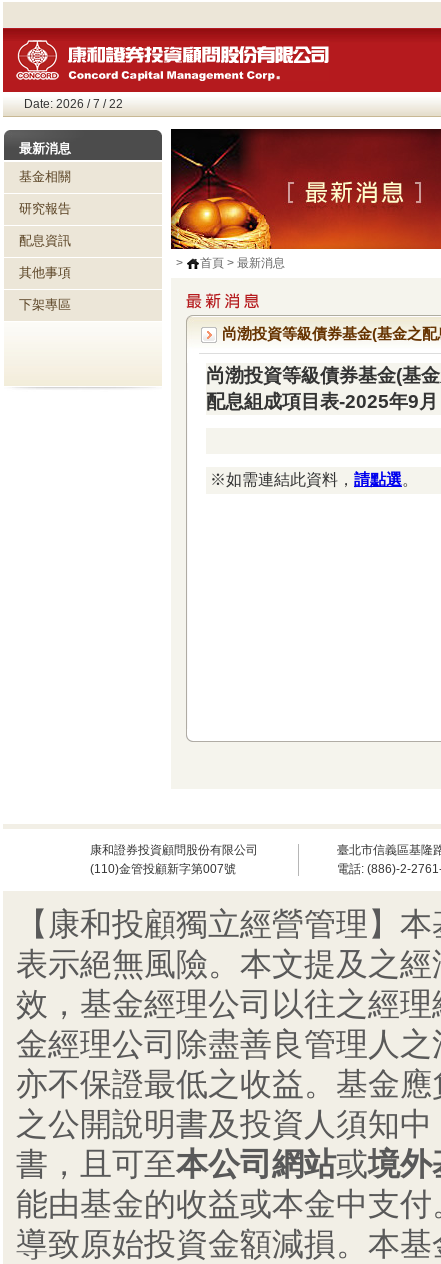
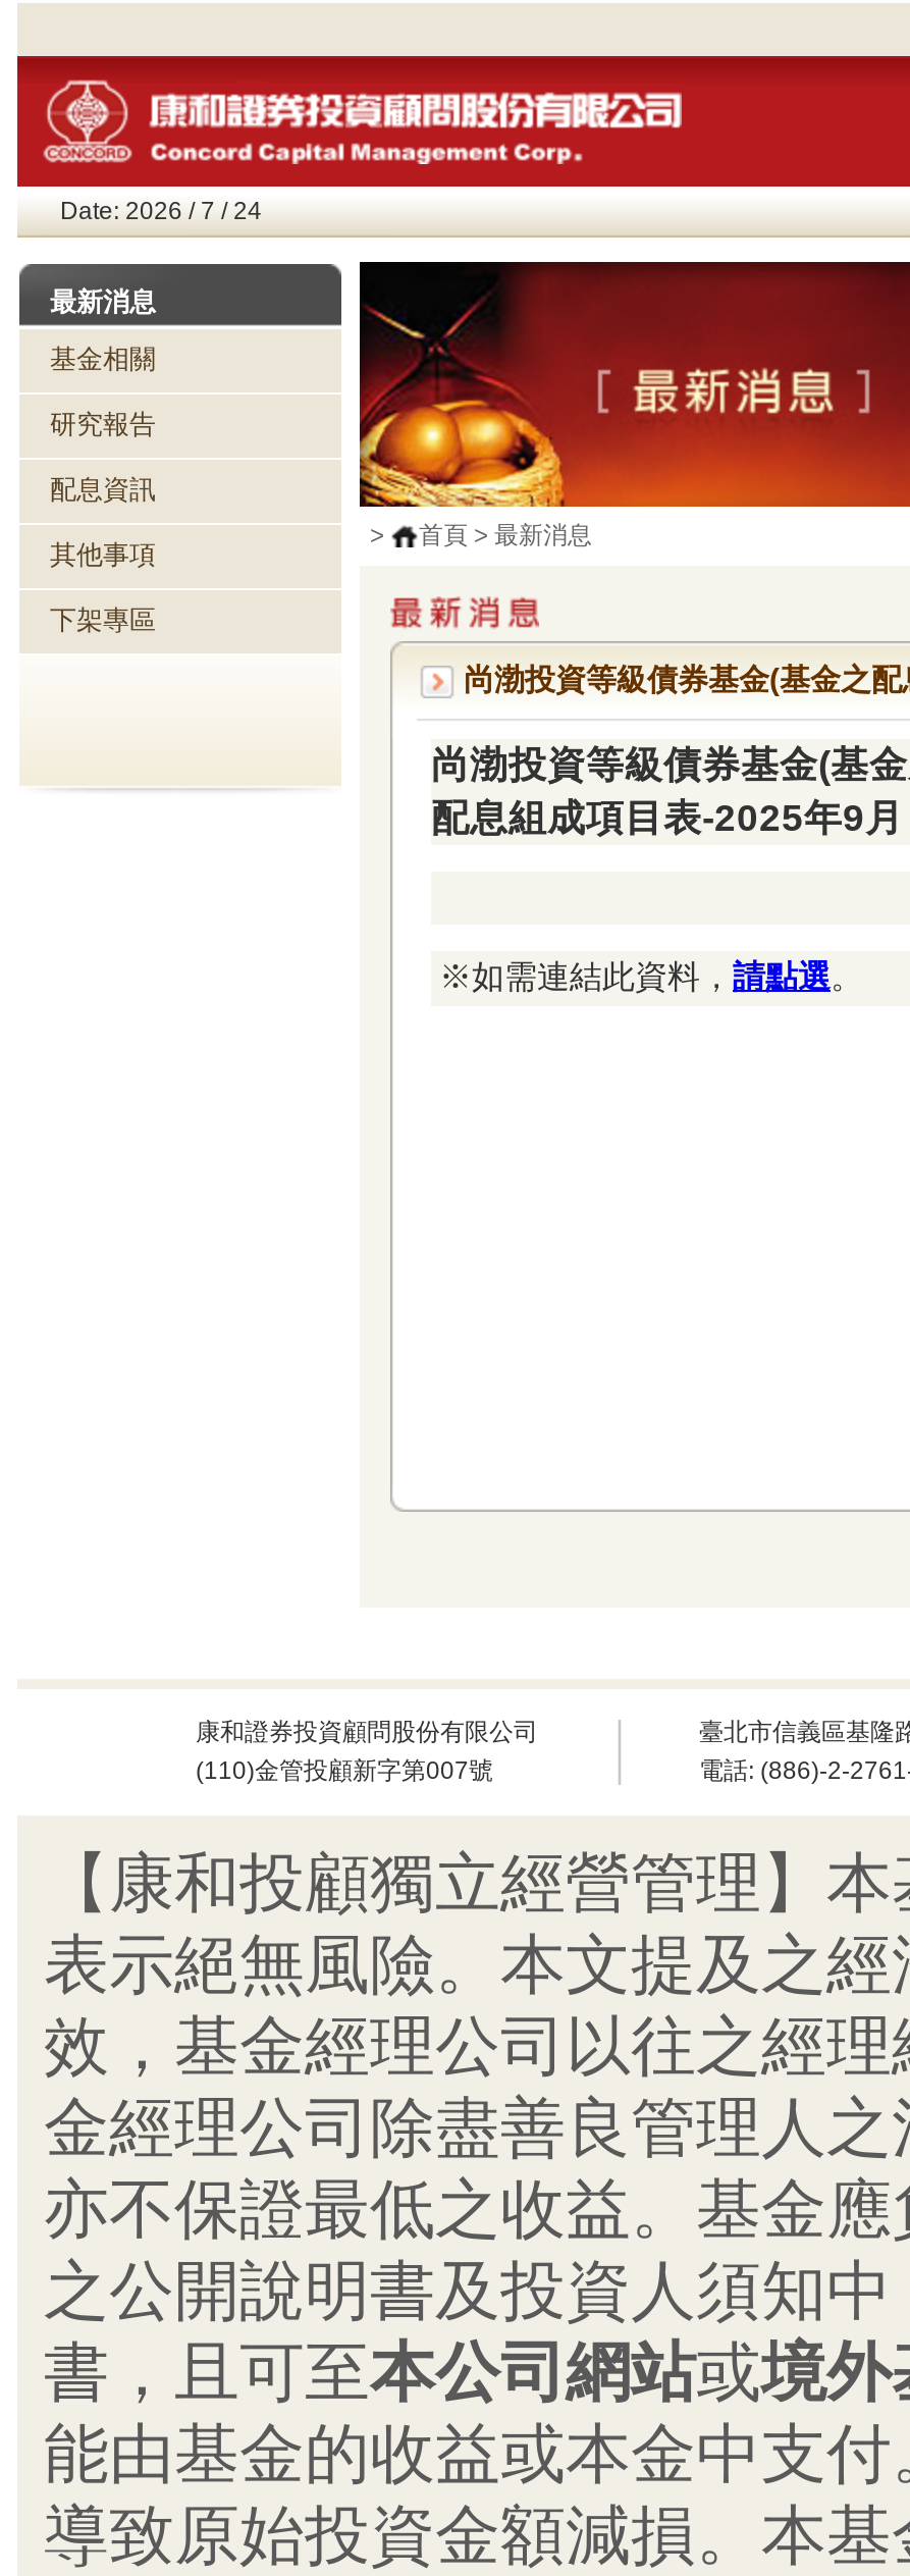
- Date: 2026 / 7 / 22
+ Date: 2026 / 7 / 24
